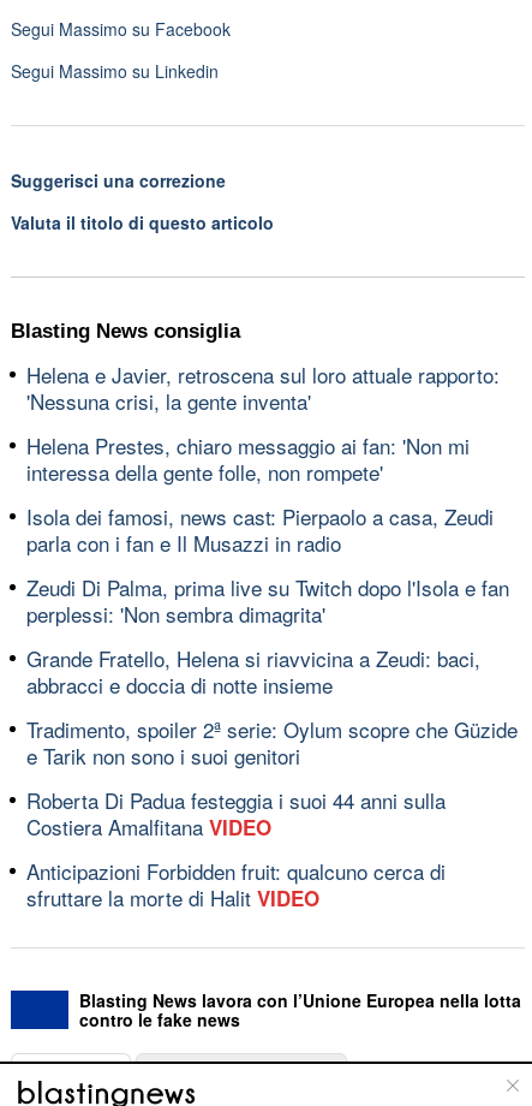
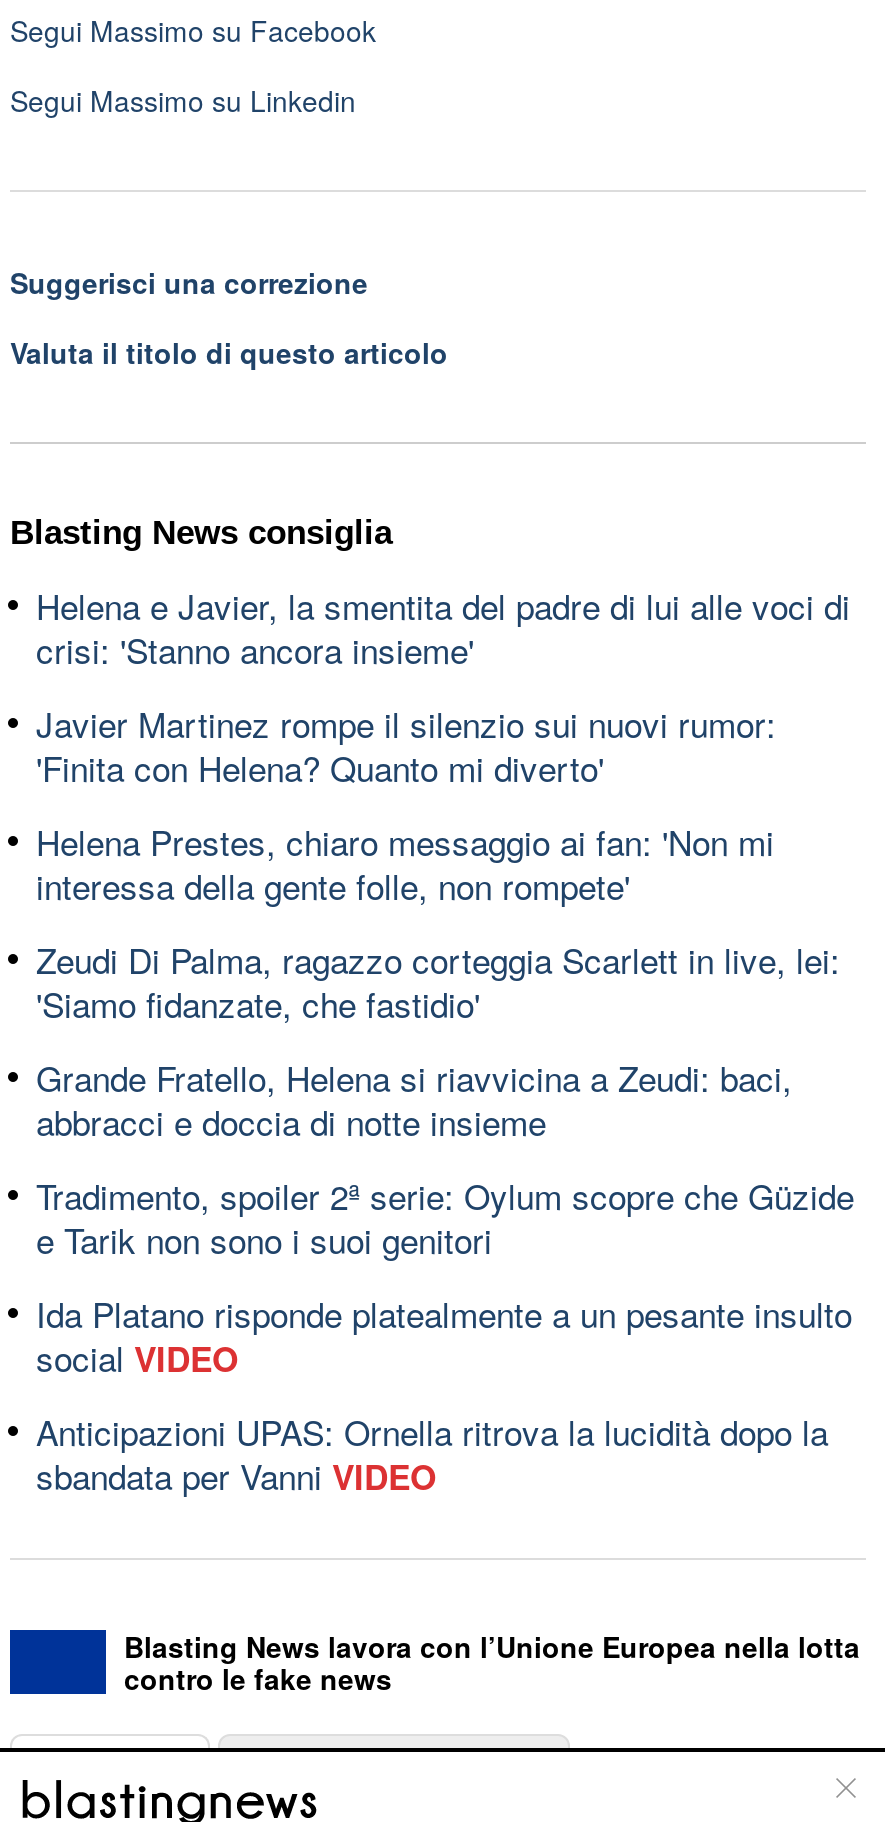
- Helena e Javier, retroscena sul loro attuale rapporto:
- 'Nessuna crisi, la gente inventa'
+ Helena e Javier, la smentita del padre di lui alle voci di
+ crisi: 'Stanno ancora insieme'
+ Javier Martinez rompe il silenzio sui nuovi rumor:
+ 'Finita con Helena? Quanto mi diverto'

moved down: Helena Prestes, chiaro messaggio ai fan: 'Non mi | interessa della gente folle, non rompete'

- Isola dei famosi, news cast: Pierpaolo a casa, Zeudi
- parla con i fan e Il Musazzi in radio
- Zeudi Di Palma, prima live su Twitch dopo l'Isola e fan
- perplessi: 'Non sembra dimagrita'
+ Zeudi Di Palma, ragazzo corteggia Scarlett in live, lei:
+ 'Siamo fidanzate, che fastidio'

- Roberta Di Padua festeggia i suoi 44 anni sulla
- Costiera Amalfitana VIDEO
+ Ida Platano risponde platealmente a un pesante insulto
+ social VIDEO

- Anticipazioni Forbidden fruit: qualcuno cerca di
- sfruttare la morte di Halit VIDEO
+ Anticipazioni UPAS: Ornella ritrova la lucidità dopo la
+ sbandata per Vanni VIDEO
